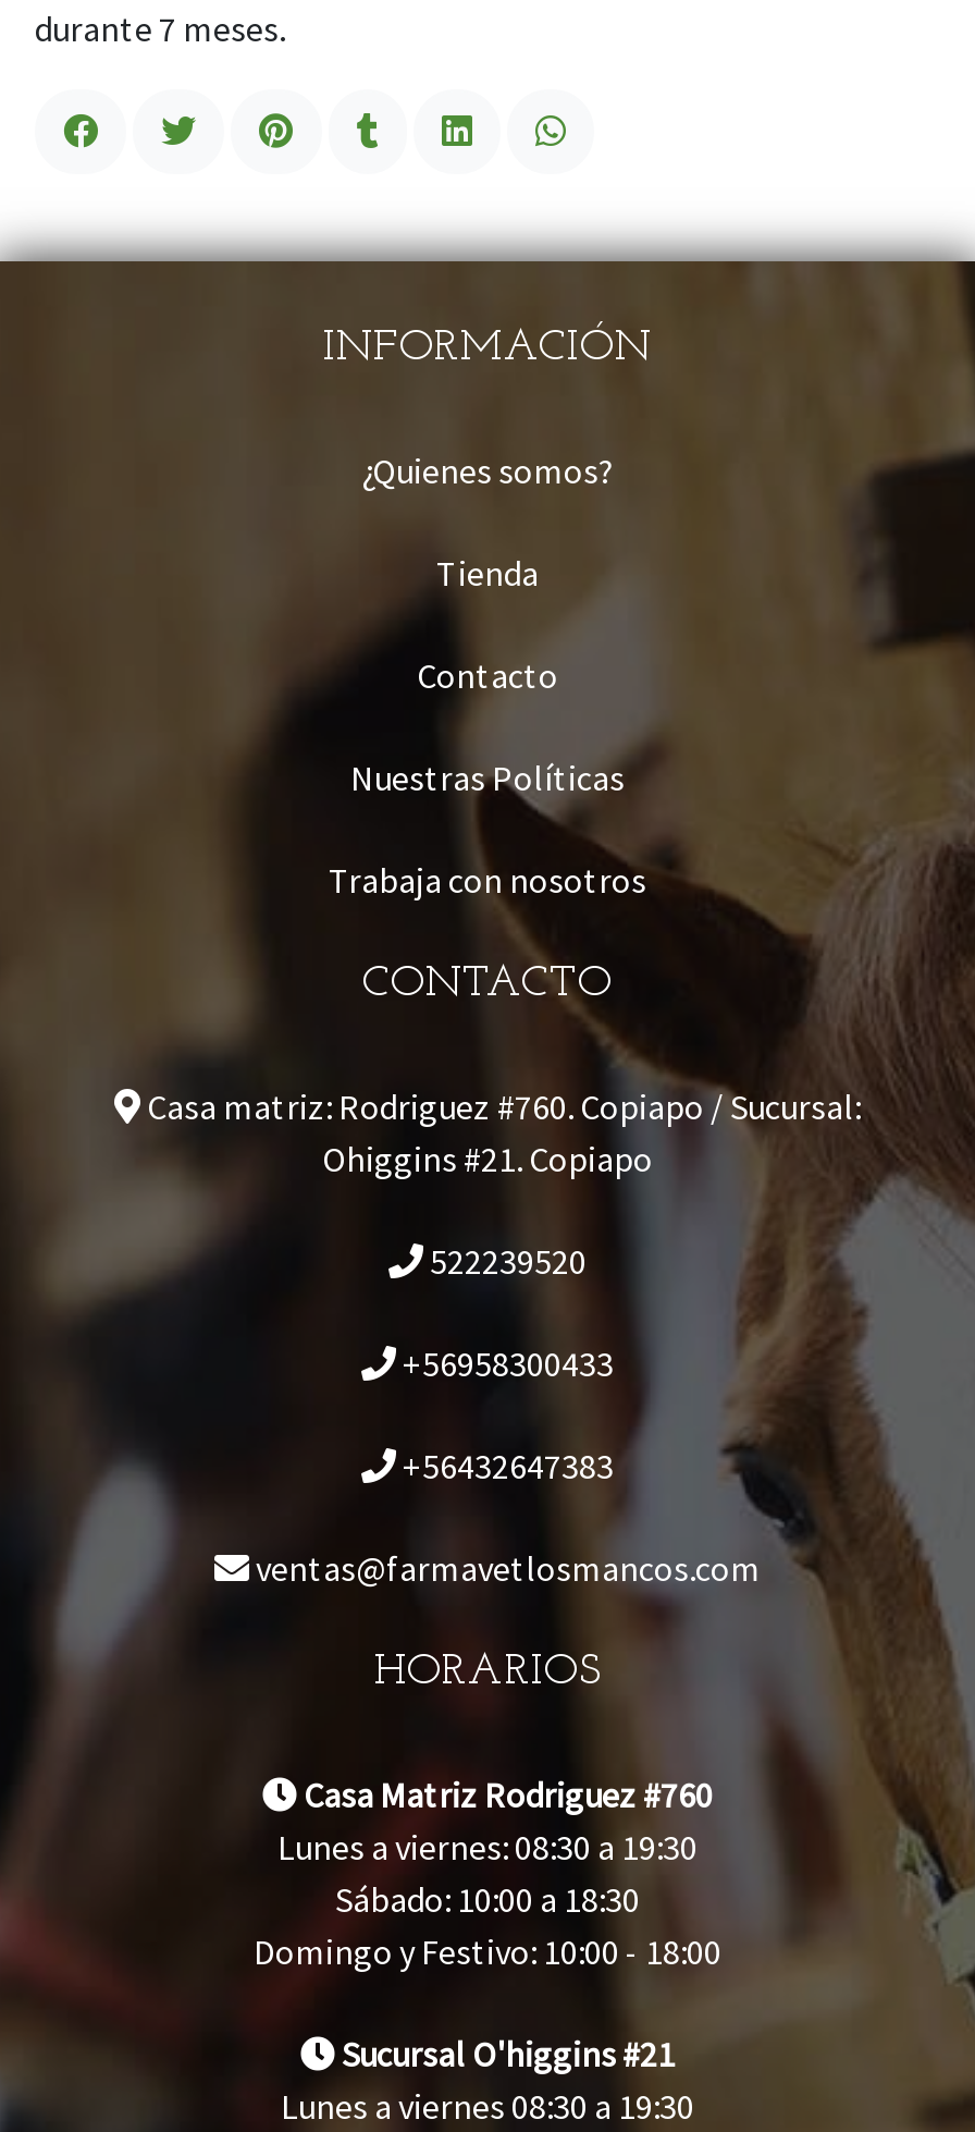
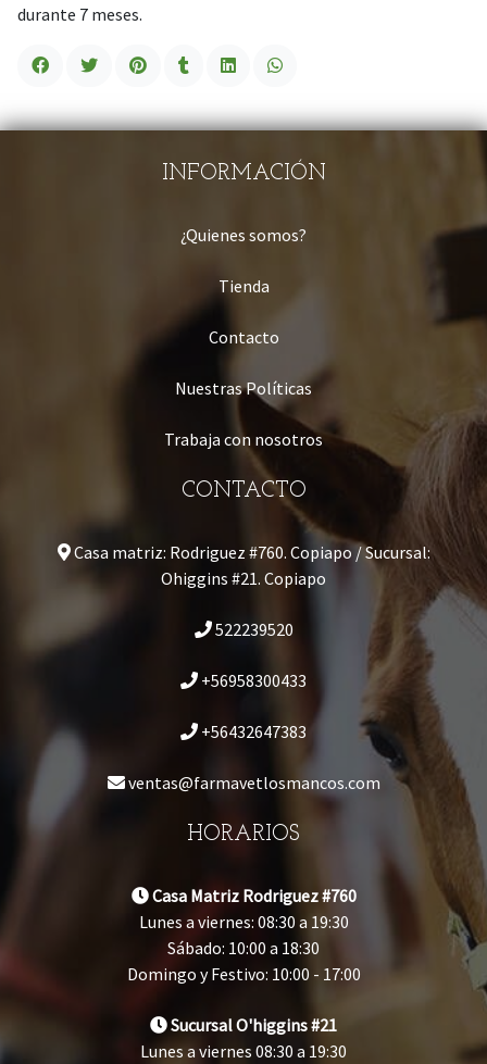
- Domingo y Festivo: 10:00 - 18:00
+ Domingo y Festivo: 10:00 - 17:00
